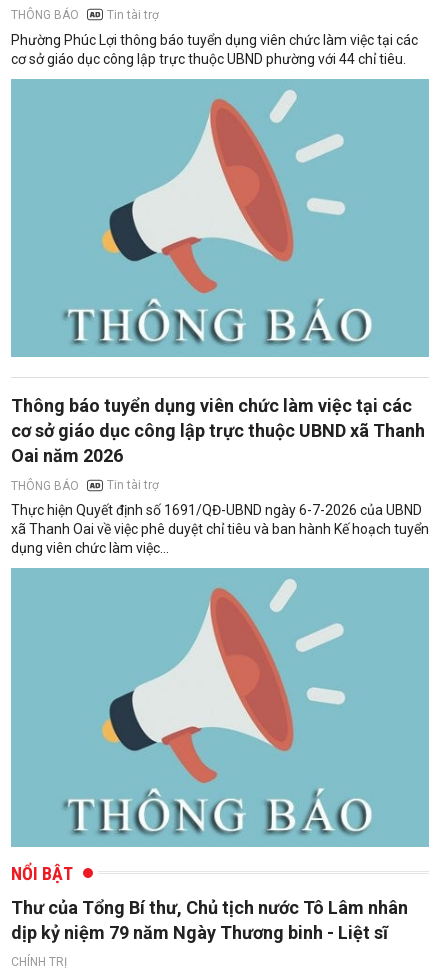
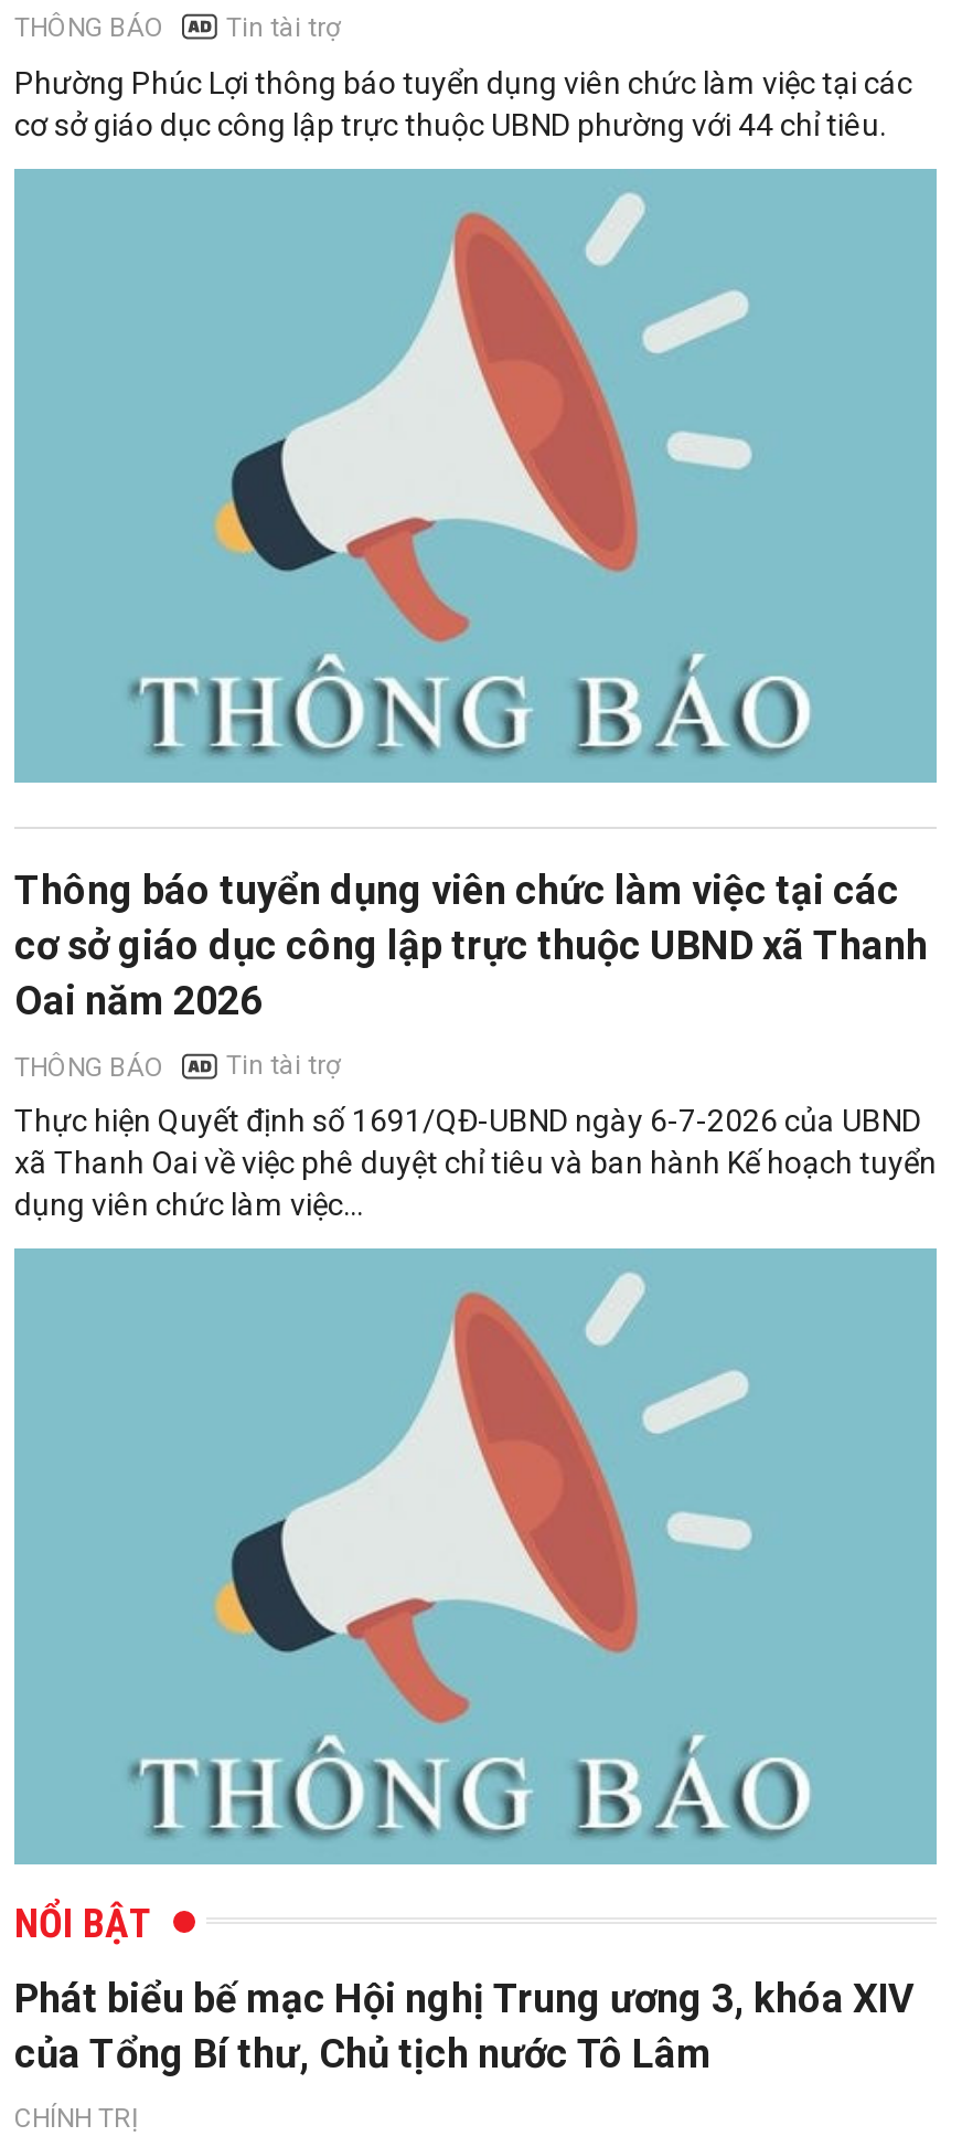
- Thư của Tổng Bí thư, Chủ tịch nước Tô Lâm nhân
- dịp kỷ niệm 79 năm Ngày Thương binh - Liệt sĩ
+ Phát biểu bế mạc Hội nghị Trung ương 3, khóa XIV
+ của Tổng Bí thư, Chủ tịch nước Tô Lâm
